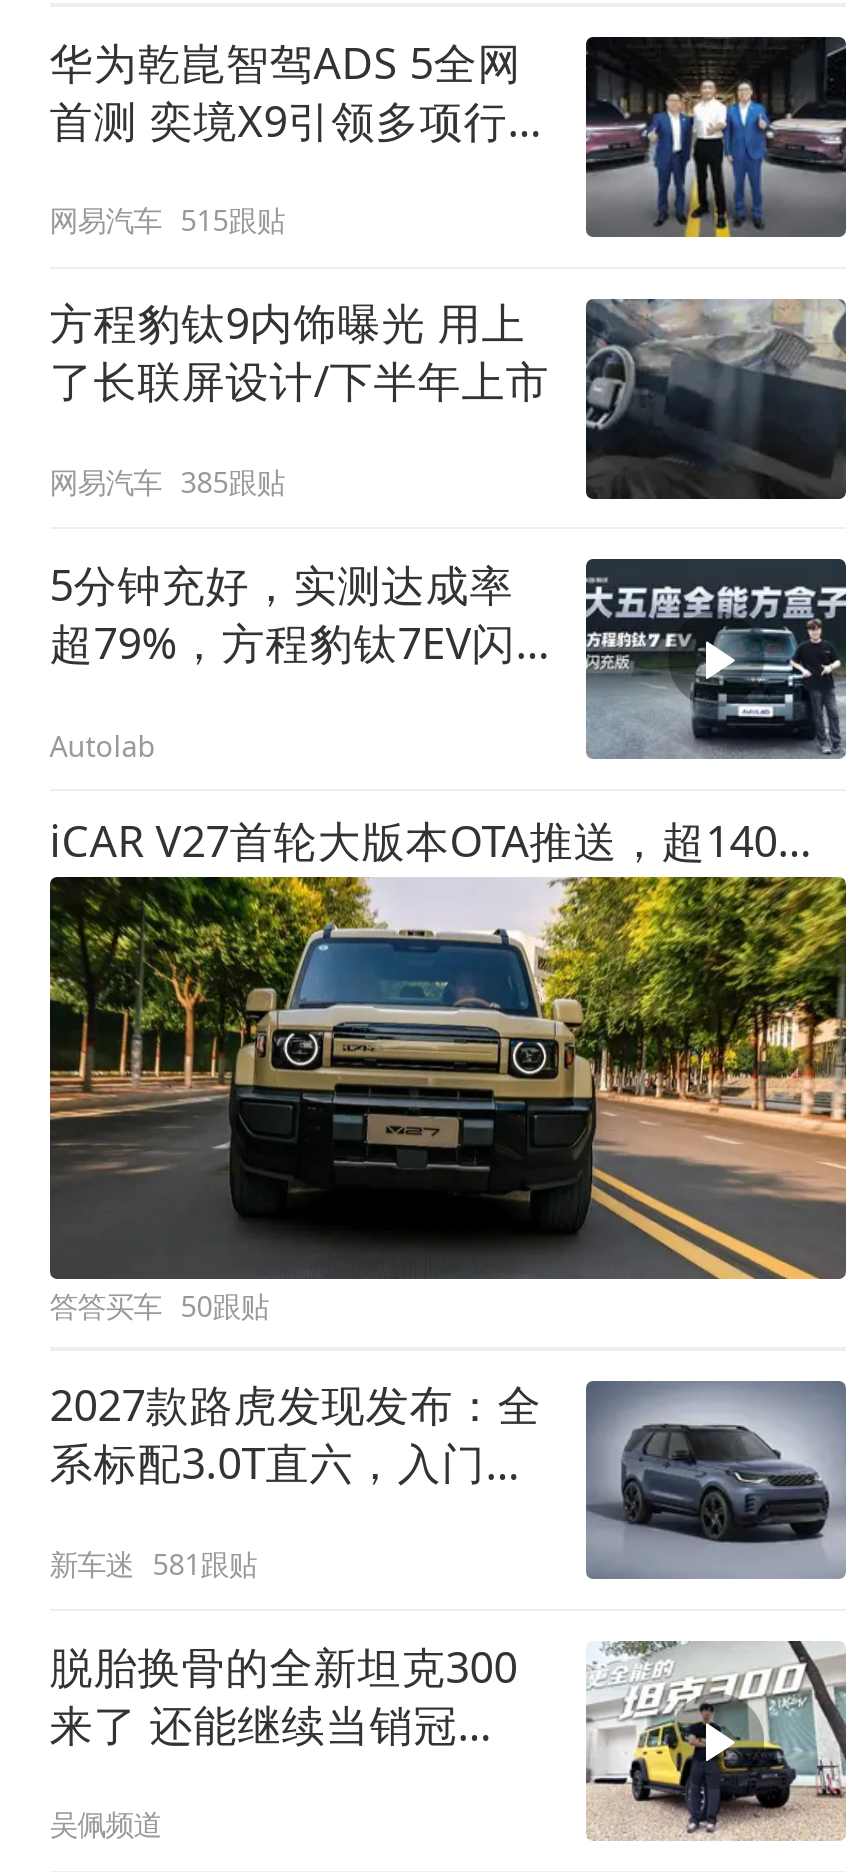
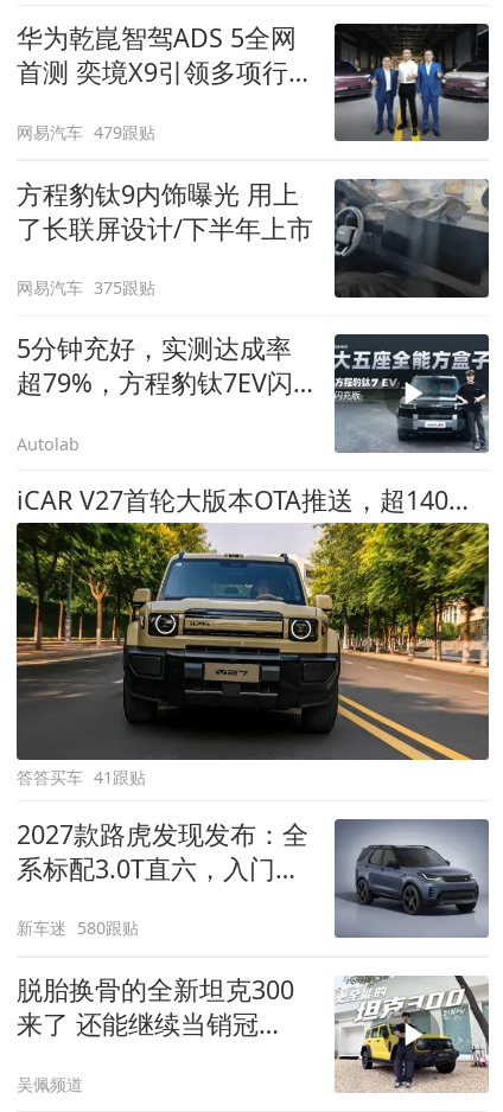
- 网易汽车 515跟贴
+ 网易汽车 479跟贴

- 网易汽车 385跟贴
+ 网易汽车 375跟贴

- 答答买车 50跟贴
+ 答答买车 41跟贴

- 新车迷 581跟贴
+ 新车迷 580跟贴
